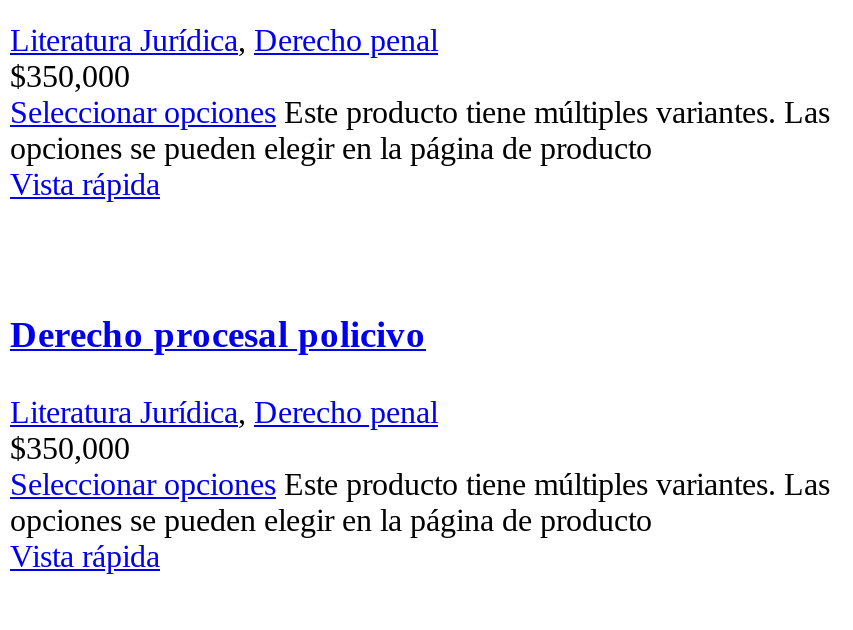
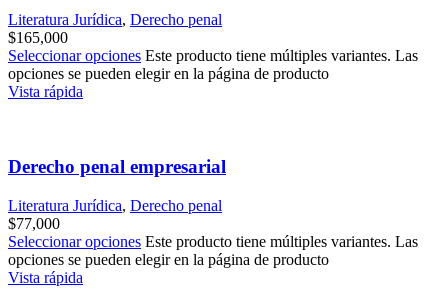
- $350,000
+ $165,000

- Derecho procesal policivo
+ Derecho penal empresarial

- $350,000
+ $77,000
